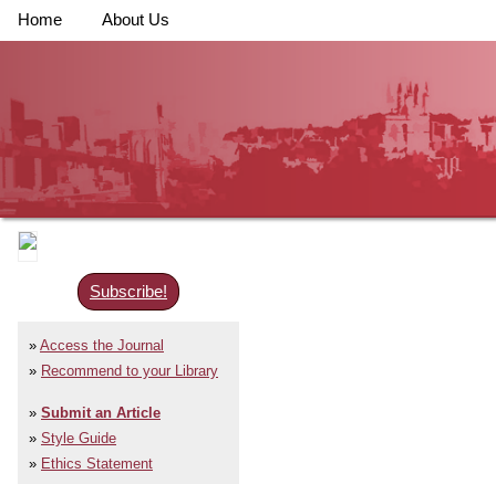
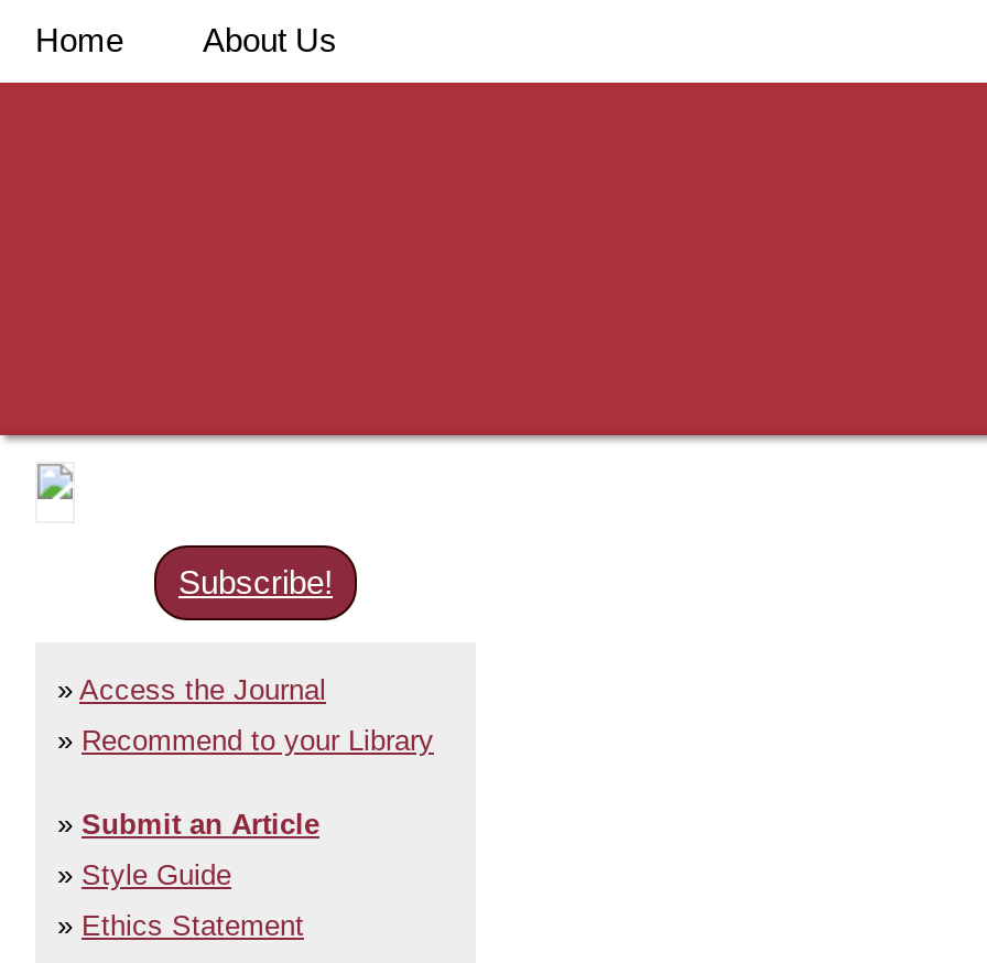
- [image]
